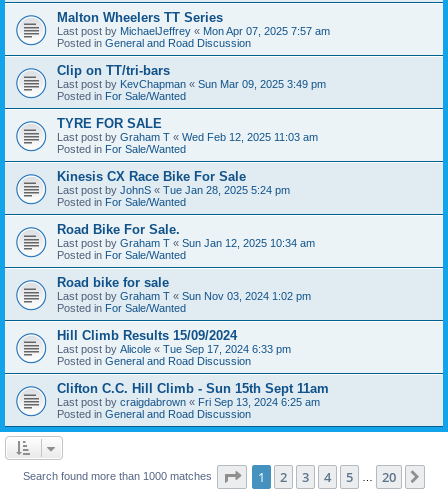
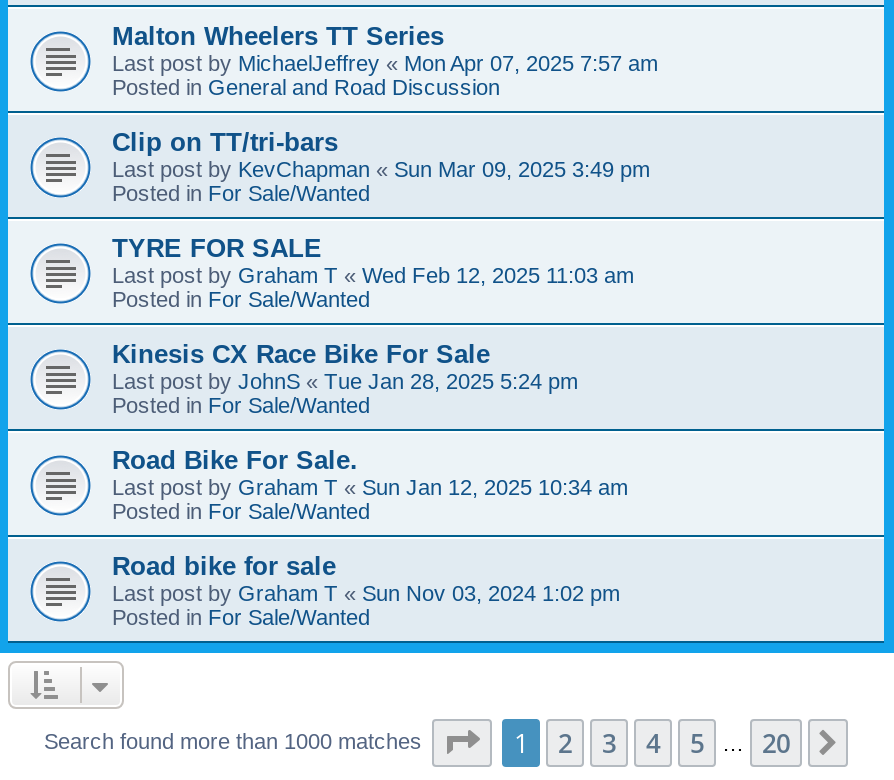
- Hill Climb Results 15/09/2024
- Last post by Alicole «Tue Sep 17, 2024 6:33 pm
- Posted in General and Road Discussion
- Clifton C.C. Hill Climb - Sun 15th Sept 11am
- Last post by craigdabrown «Fri Sep 13, 2024 6:25 am
- Posted in General and Road Discussion
